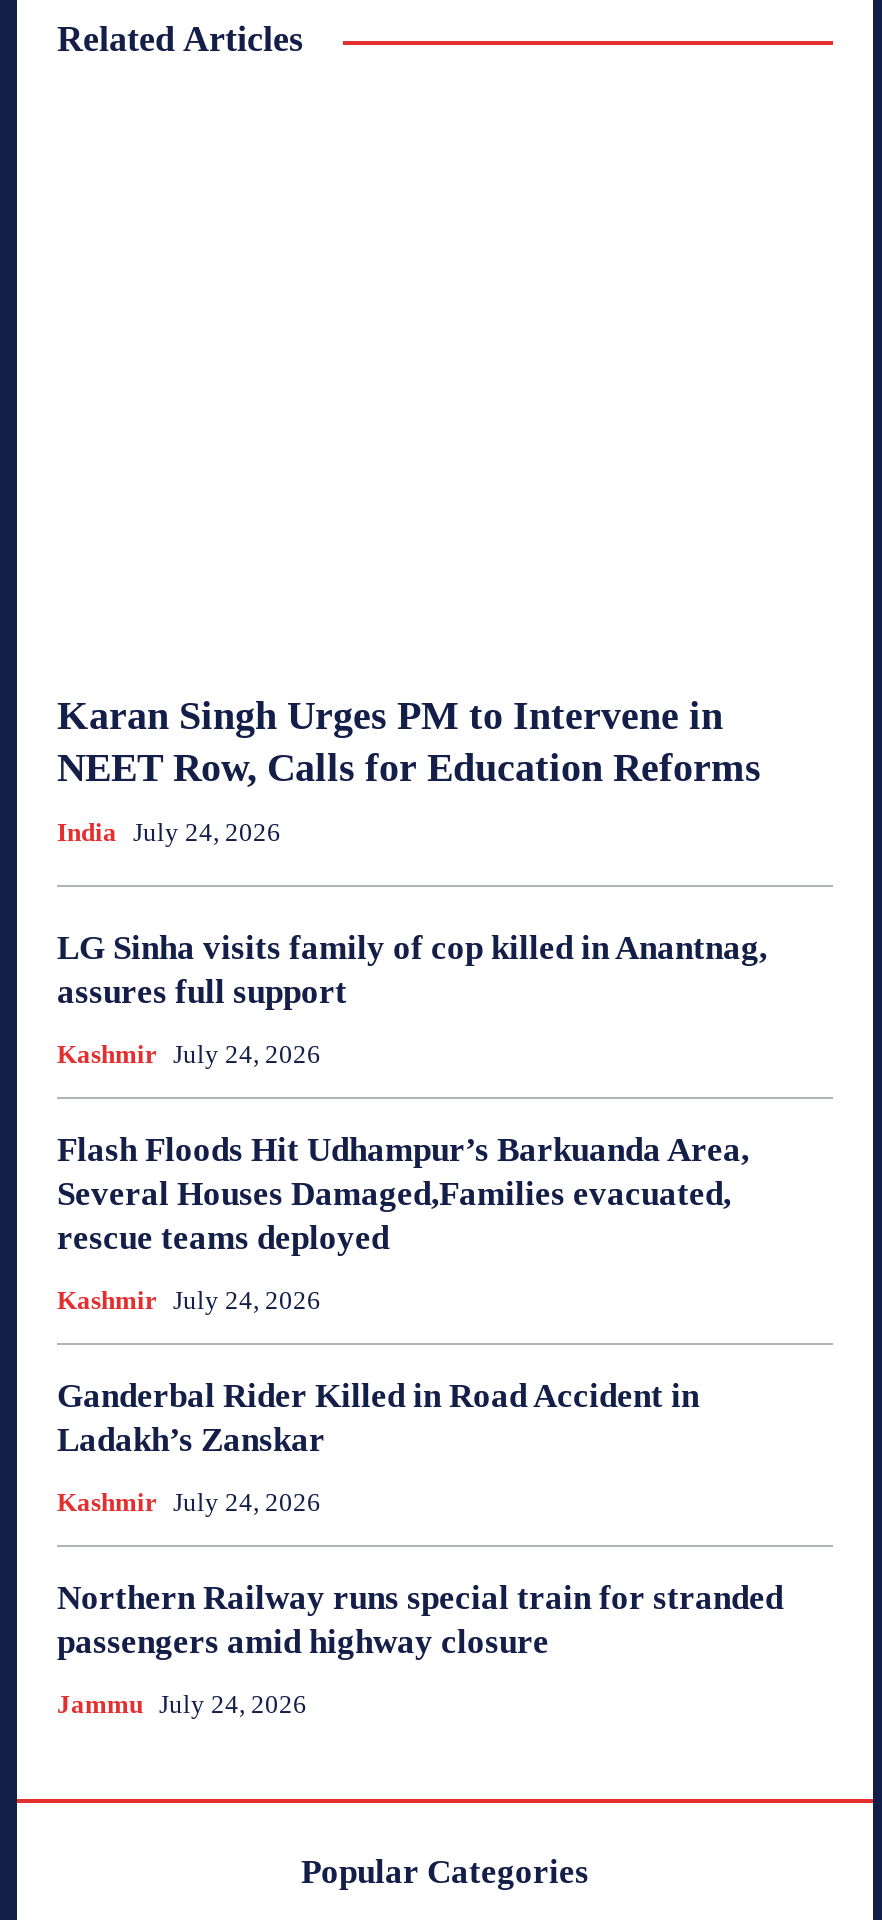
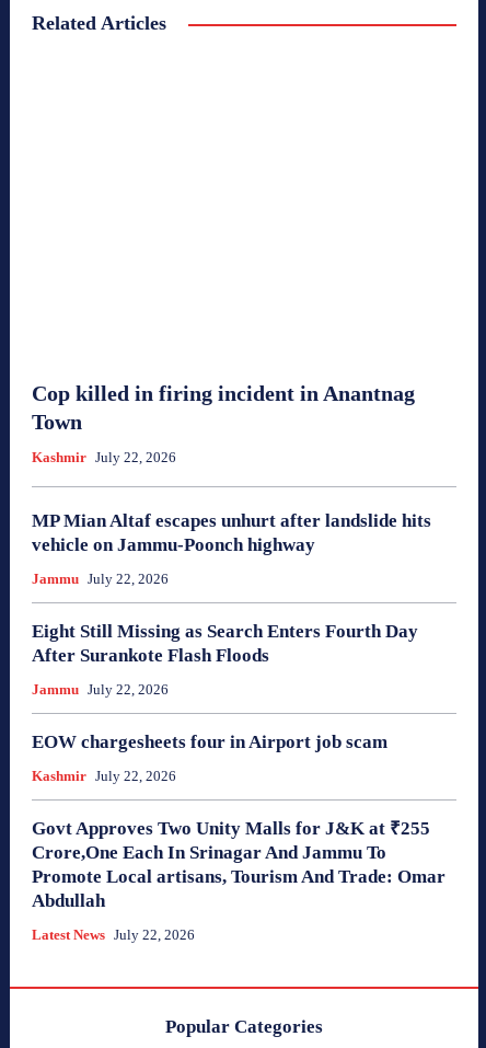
- Karan Singh Urges PM to Intervene in
- NEET Row, Calls for Education Reforms
+ Cop killed in firing incident in Anantnag
+ Town

- India July 24, 2026
+ Kashmir July 22, 2026

- LG Sinha visits family of cop killed in Anantnag,
- assures full support
+ MP Mian Altaf escapes unhurt after landslide hits
+ vehicle on Jammu-Poonch highway

- Kashmir July 24, 2026
+ Jammu July 22, 2026

- Flash Floods Hit Udhampur’s Barkuanda Area,
- Several Houses Damaged,Families evacuated,
- rescue teams deployed
+ Eight Still Missing as Search Enters Fourth Day
+ After Surankote Flash Floods

- Kashmir July 24, 2026
+ Jammu July 22, 2026

- Ganderbal Rider Killed in Road Accident in
- Ladakh’s Zanskar
+ EOW chargesheets four in Airport job scam

- Kashmir July 24, 2026
+ Kashmir July 22, 2026

- Northern Railway runs special train for stranded
- passengers amid highway closure
+ Govt Approves Two Unity Malls for J&K at ₹255
+ Crore,One Each In Srinagar And Jammu To
+ Promote Local artisans, Tourism And Trade: Omar
+ Abdullah

- Jammu July 24, 2026
+ Latest News July 22, 2026
